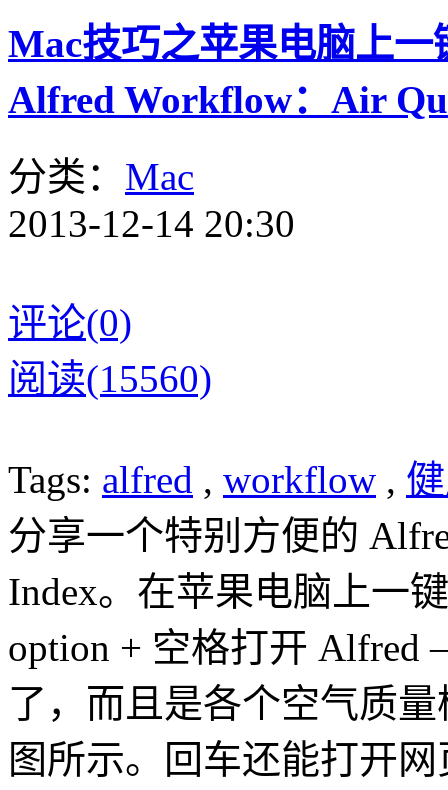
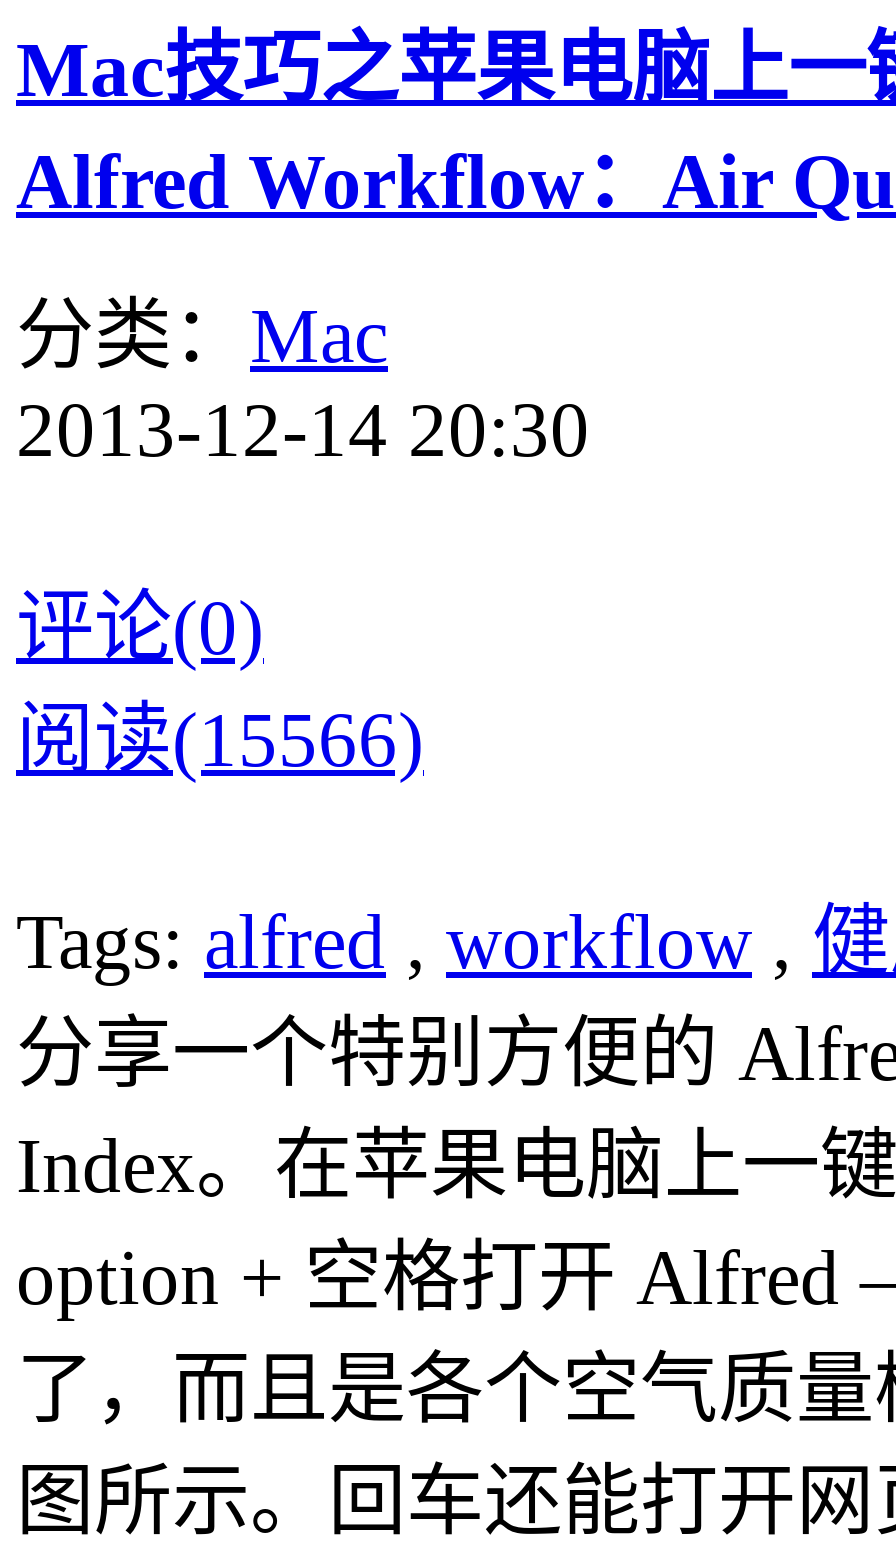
- 阅读(15560)
+ 阅读(15566)
